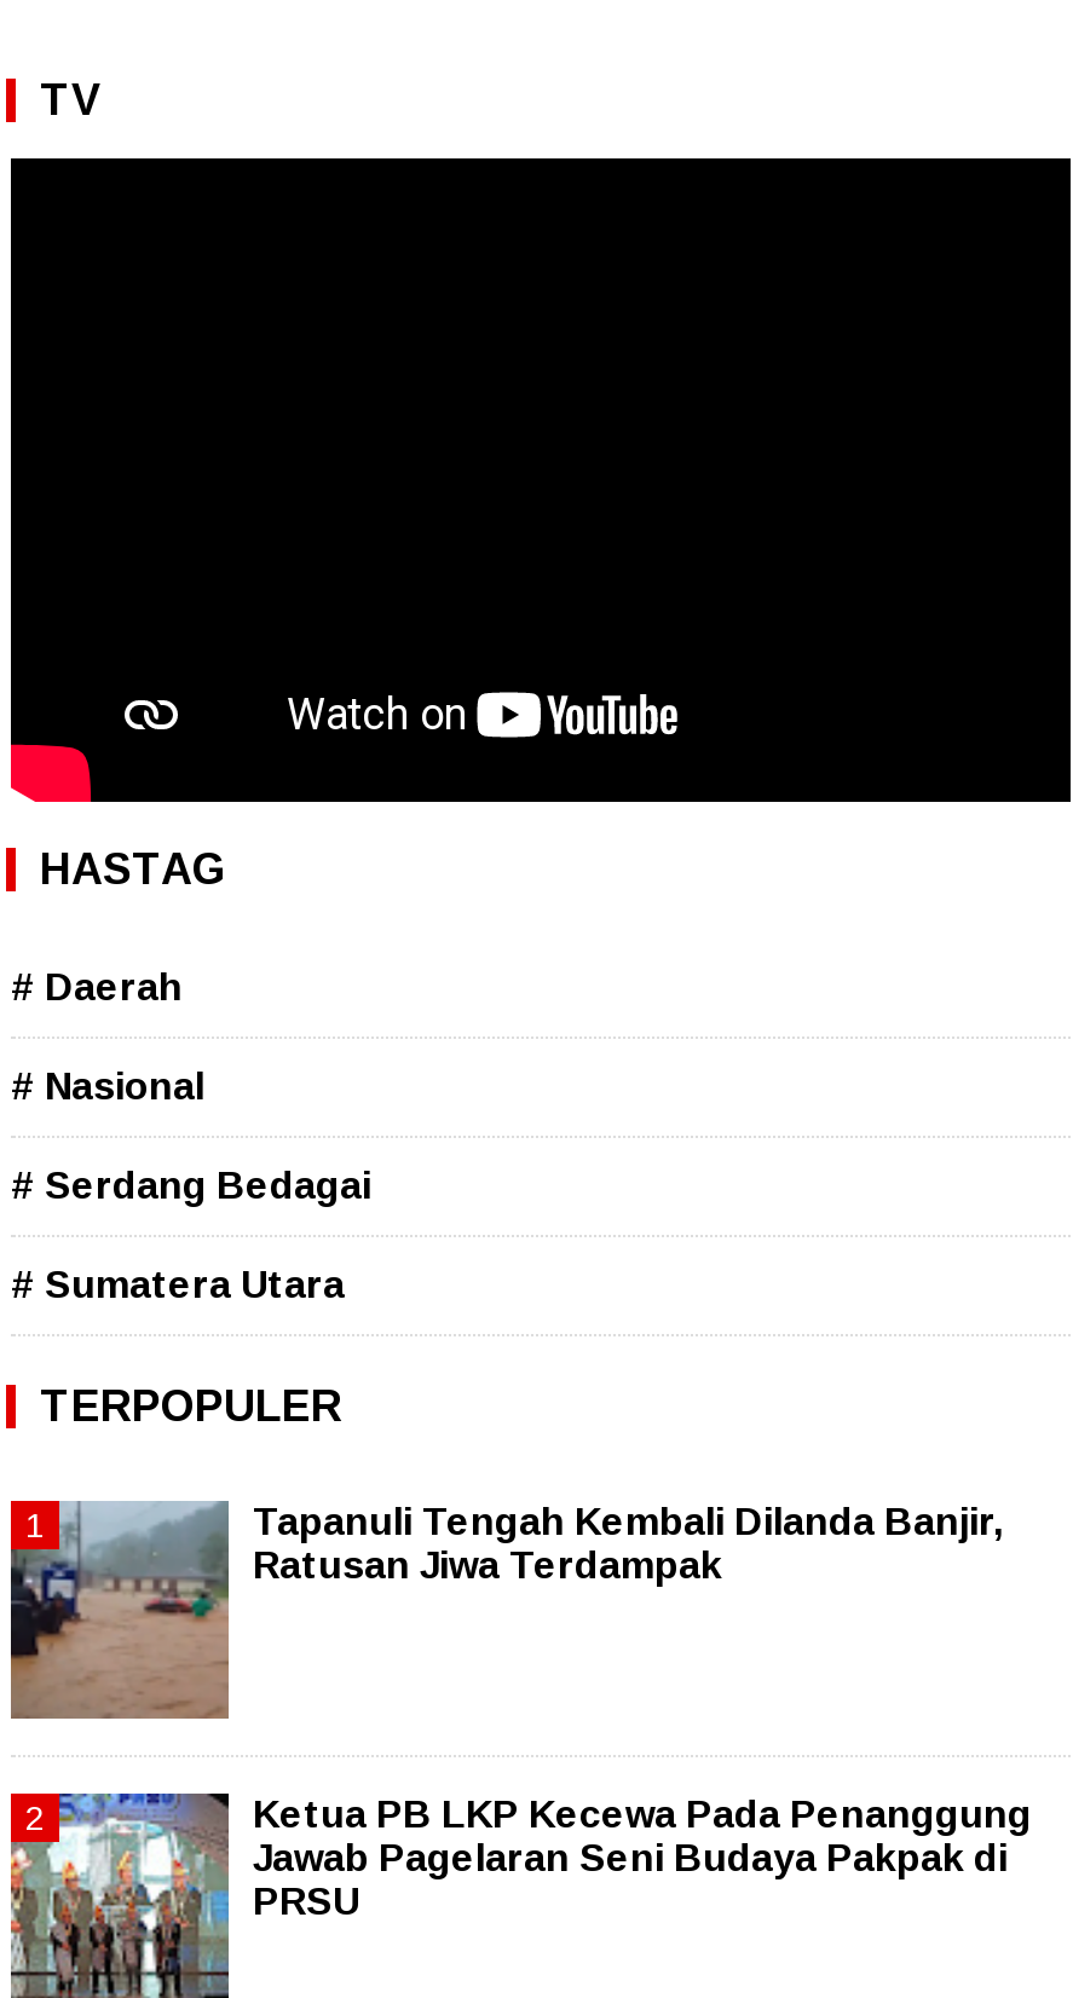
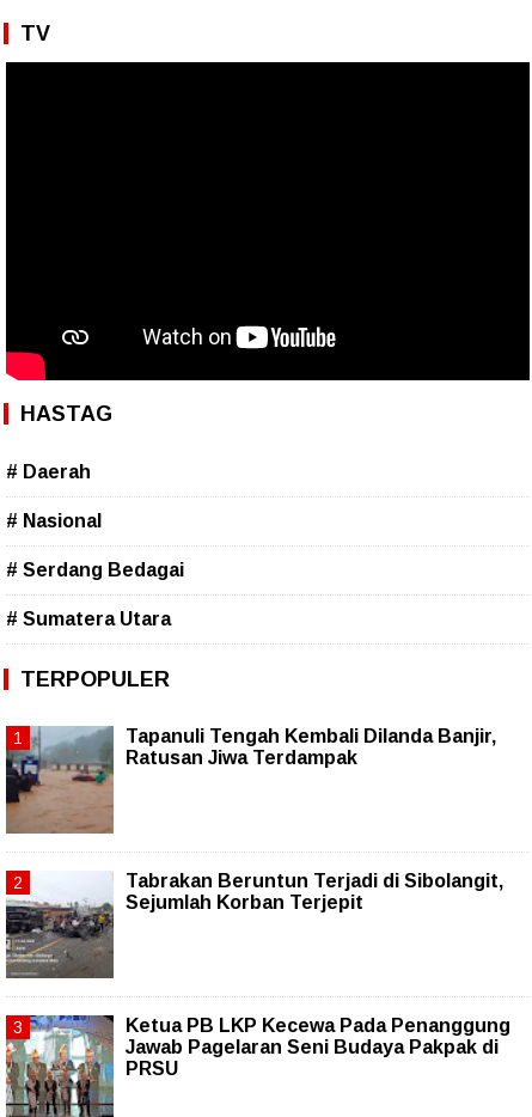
+ [image]
+ Tabrakan Beruntun Terjadi di Sibolangit,
+ Sejumlah Korban Terjepit
